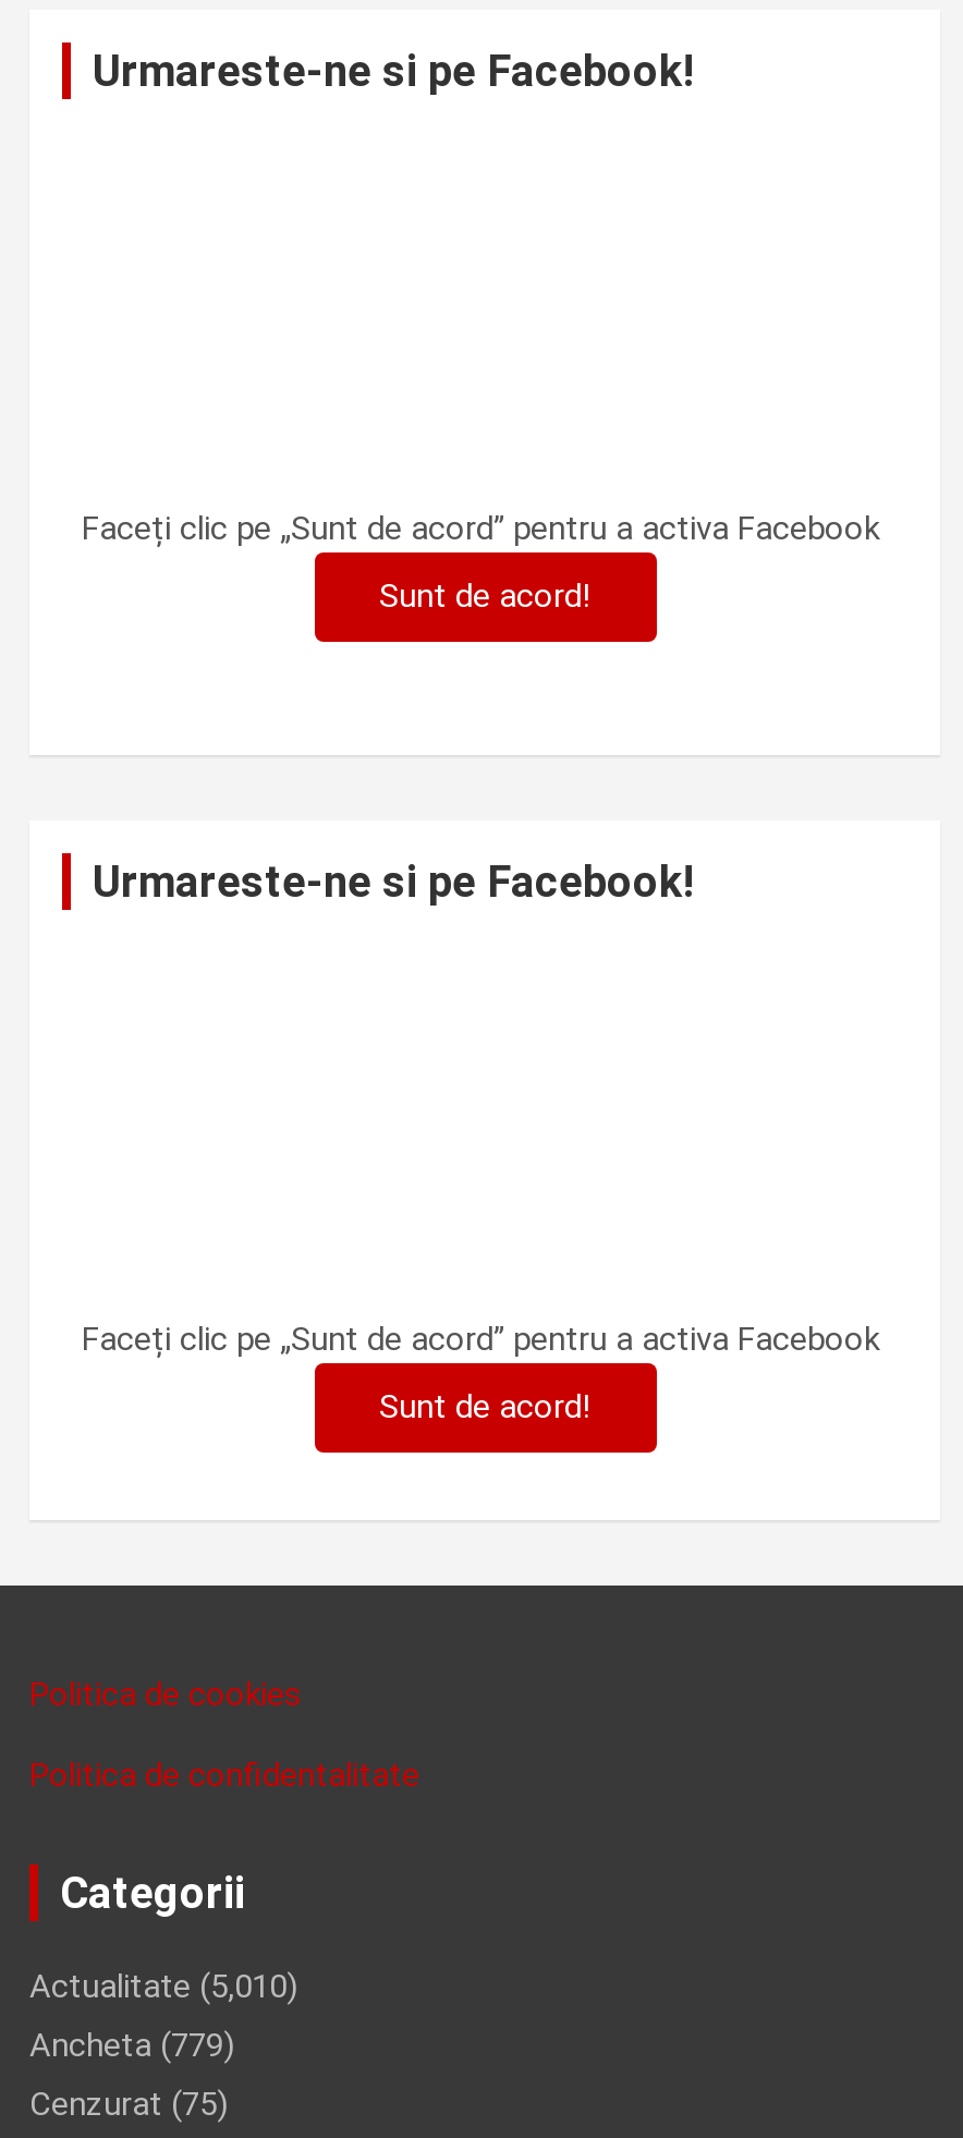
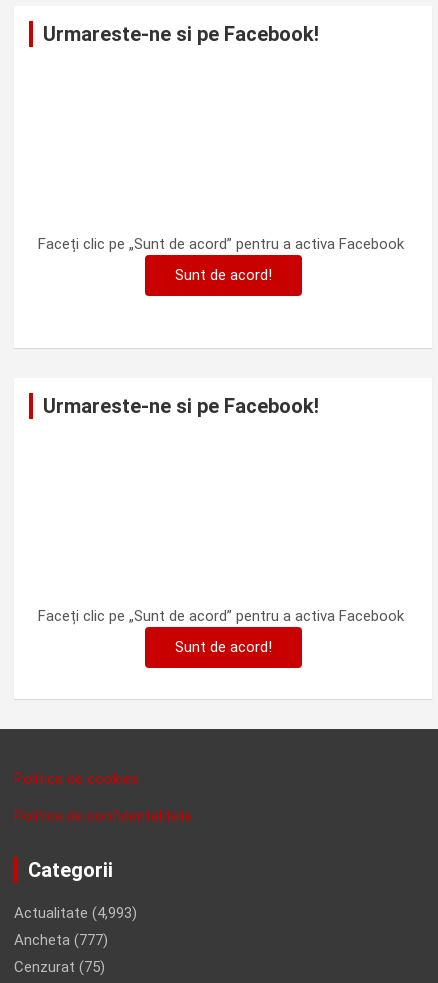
- Actualitate (5,010)
+ Actualitate (4,993)

- Ancheta (779)
+ Ancheta (777)
